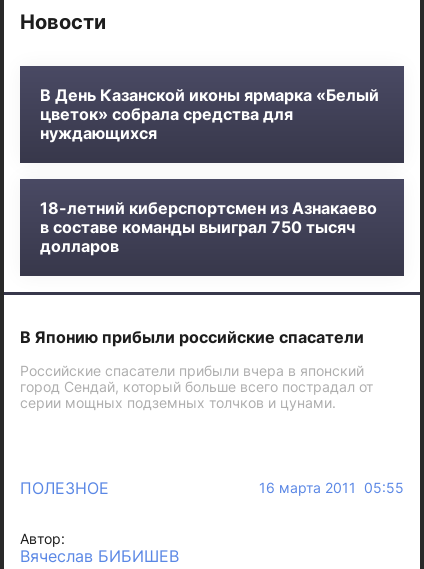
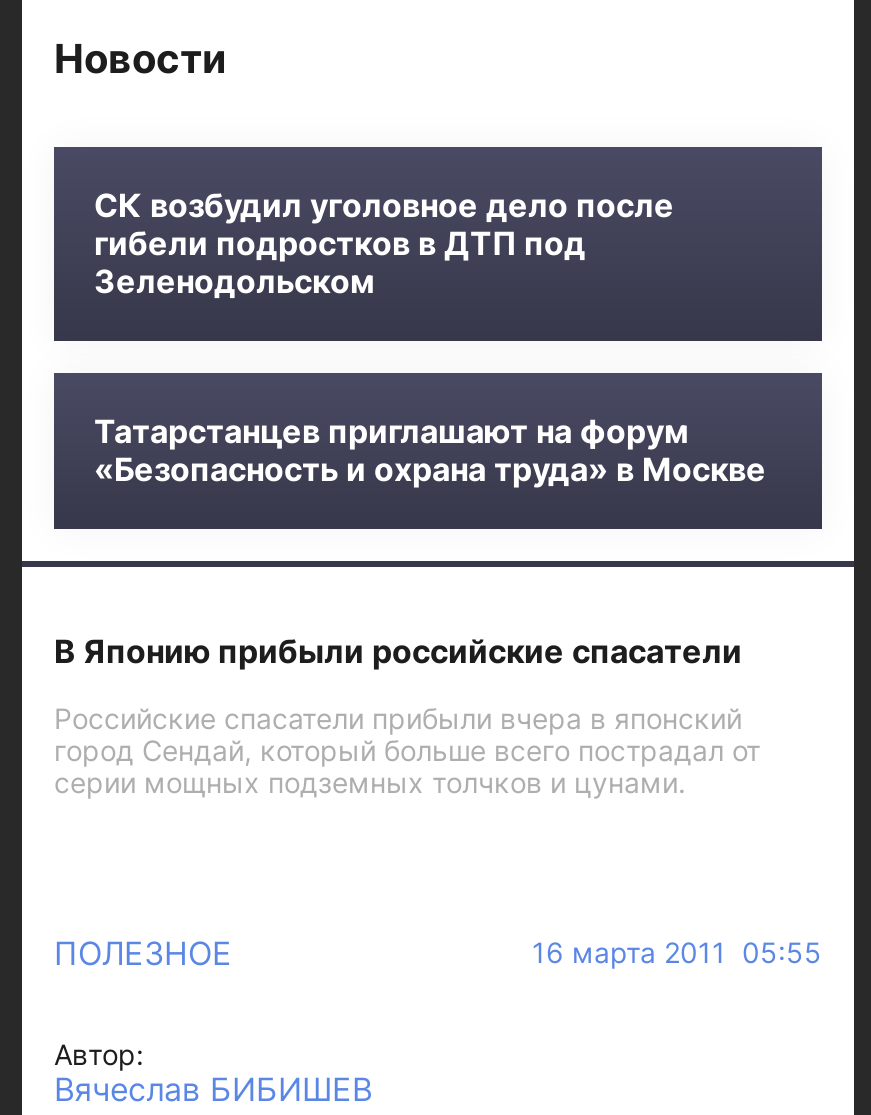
- В День Казанской иконы ярмарка «Белый
- цветок» собрала средства для
- нуждающихся
+ СК возбудил уголовное дело после
+ гибели подростков в ДТП под
+ Зеленодольском

- 18-летний киберспортсмен из Азнакаево
- в составе команды выиграл 750 тысяч
- долларов
+ Татарстанцев приглашают на форум
+ «Безопасность и охрана труда» в Москве
